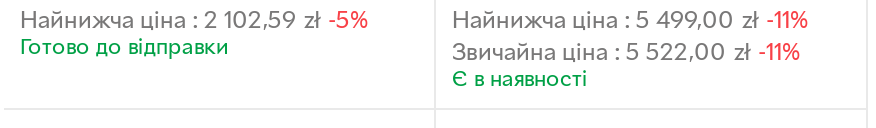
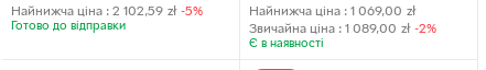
- Найнижча ціна : 5 499,00 zł -11%
- Звичайна ціна : 5 522,00 zł -11%
+ Найнижча ціна : 1 069,00 zł
+ Звичайна ціна : 1 089,00 zł -2%
